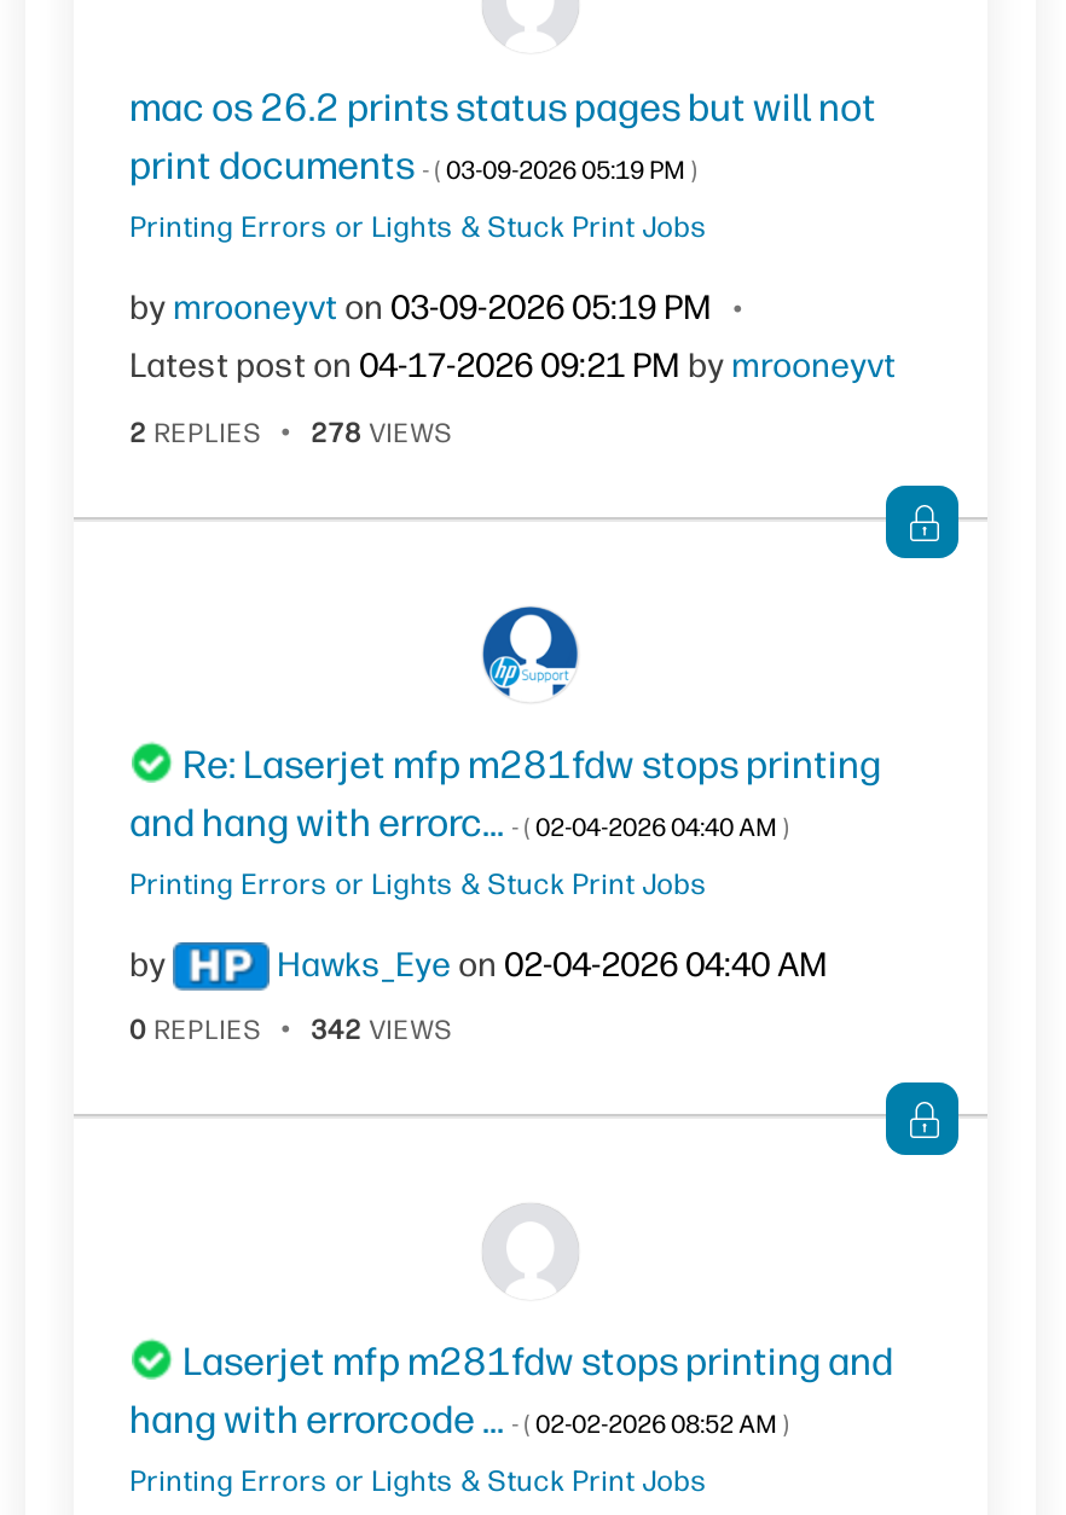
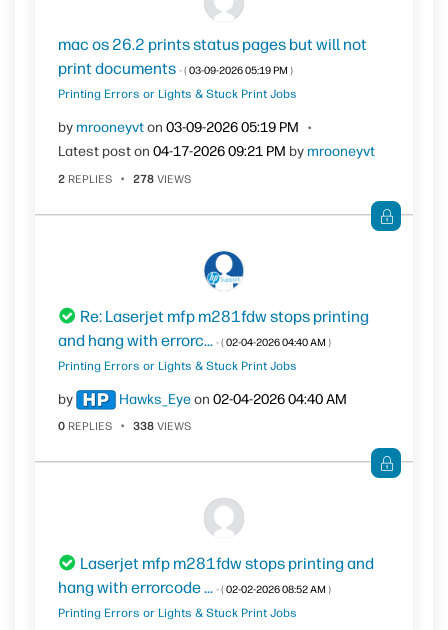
- 0 REPLIES 342 VIEWS
+ 0 REPLIES 338 VIEWS
